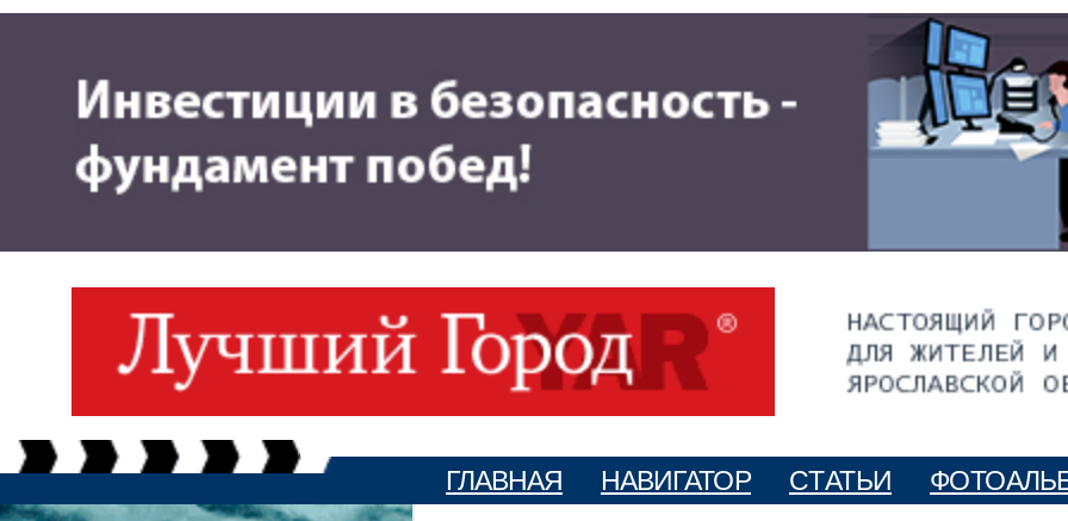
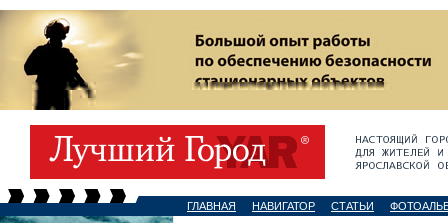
- [image]
+ [image]
